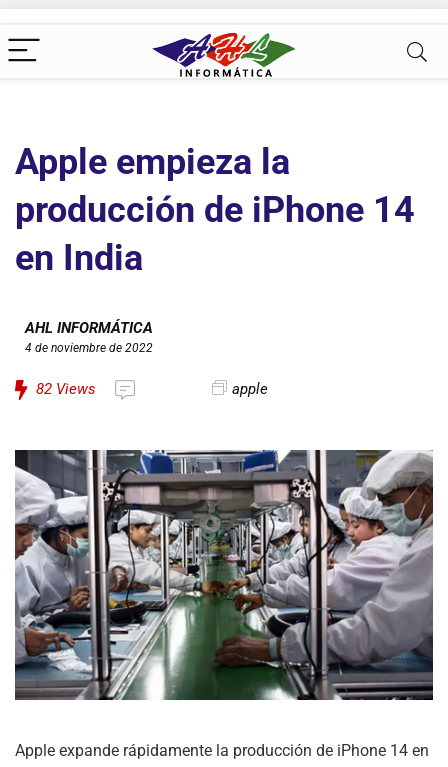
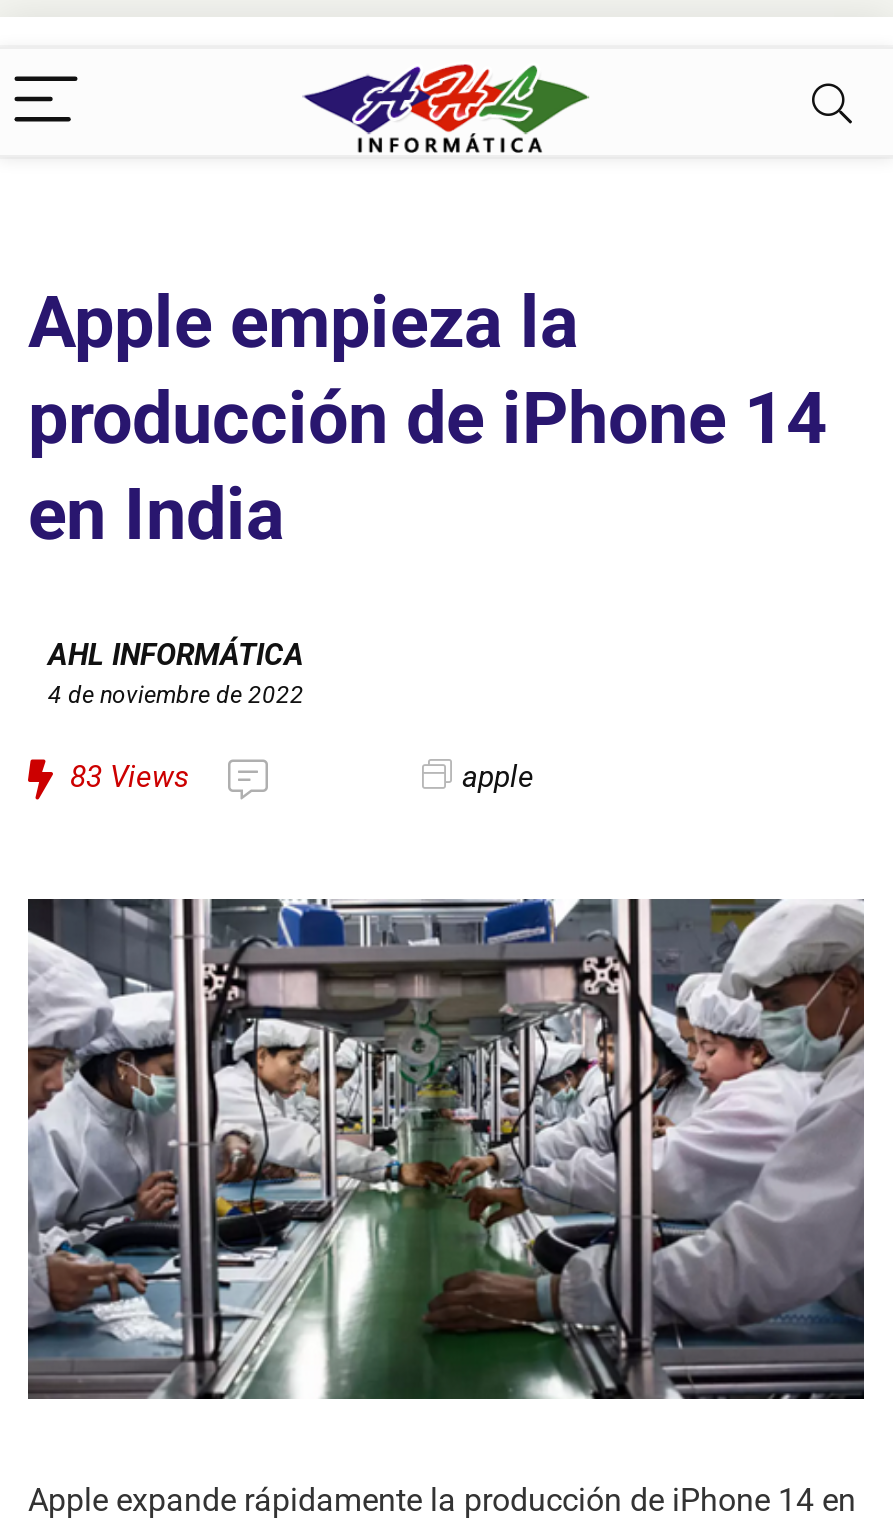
- 82 Views
+ 83 Views
